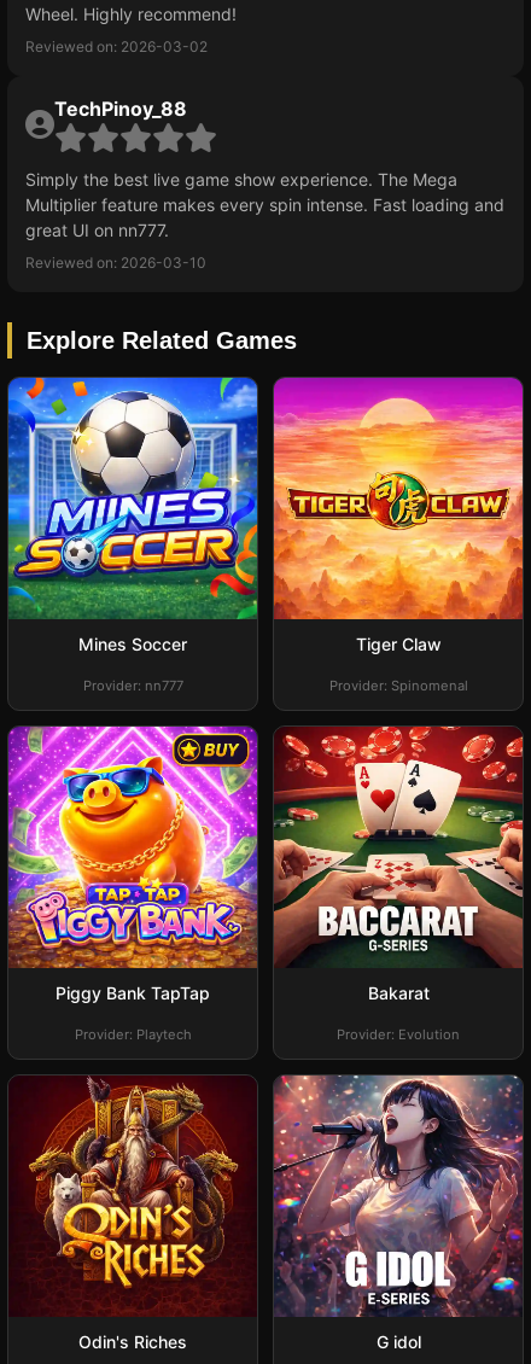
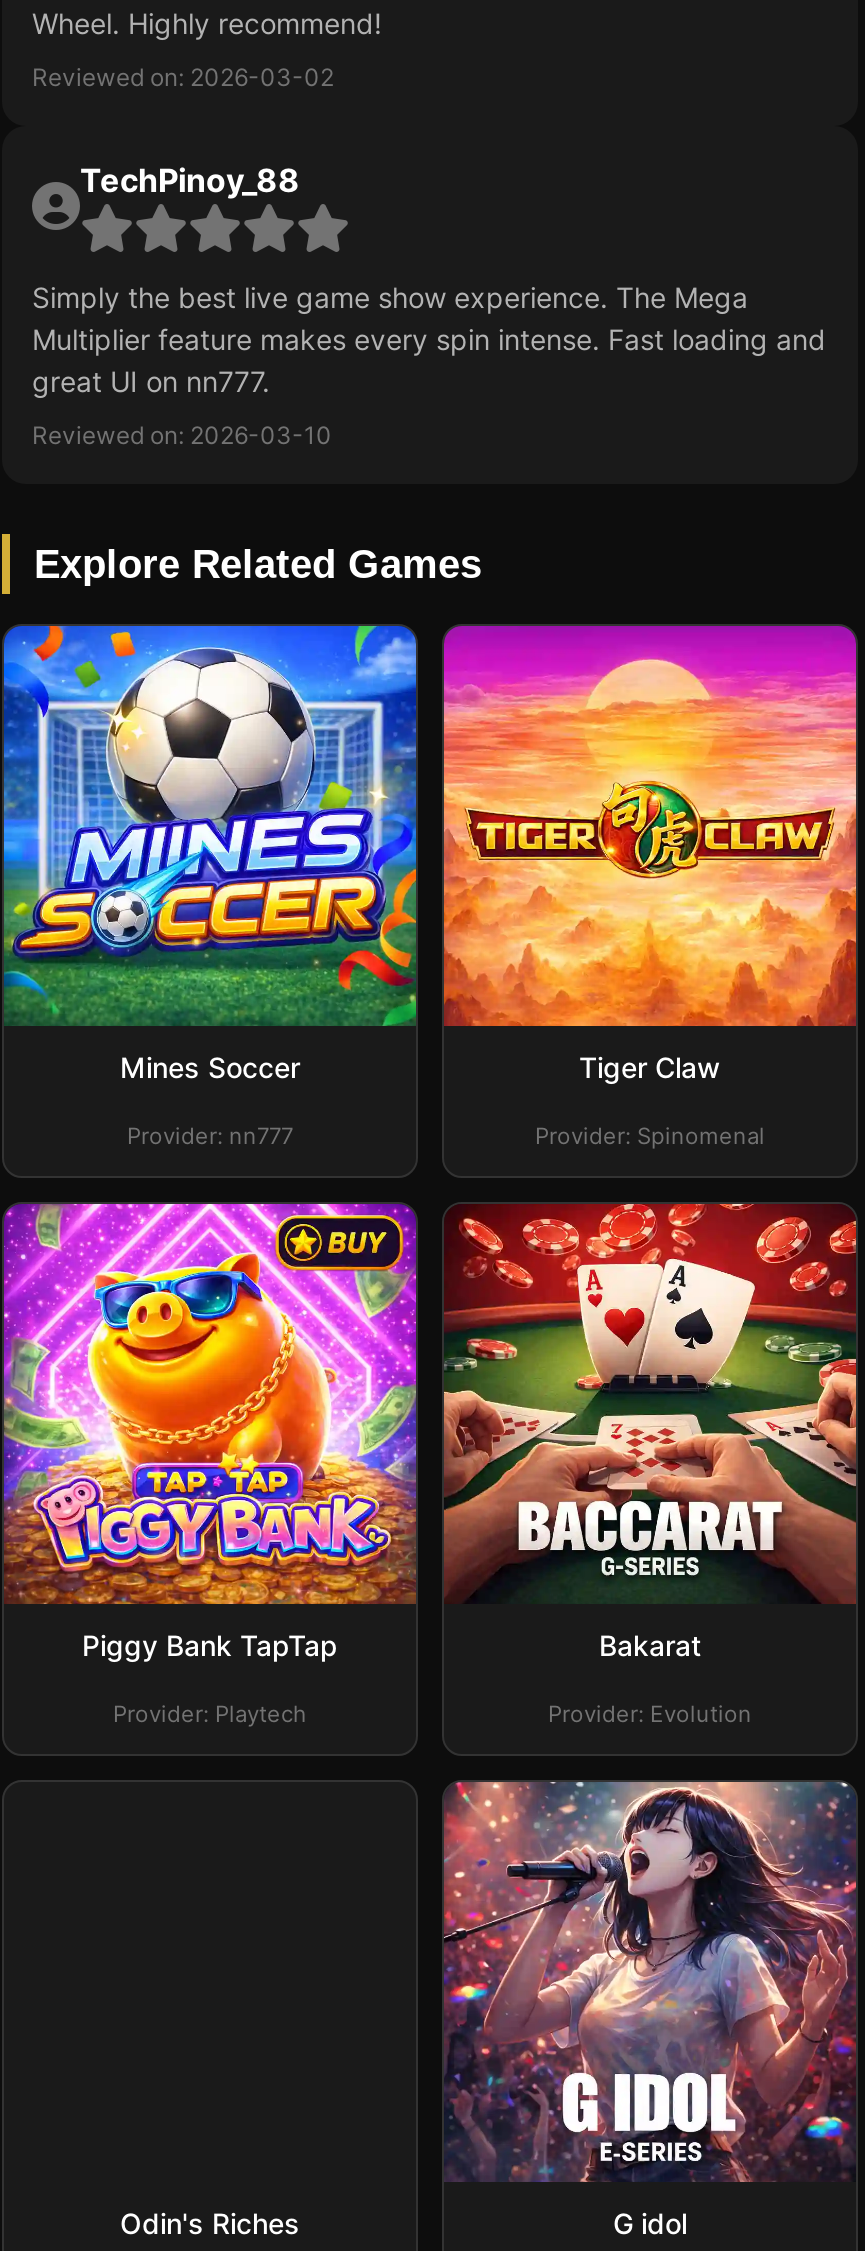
- [image]
